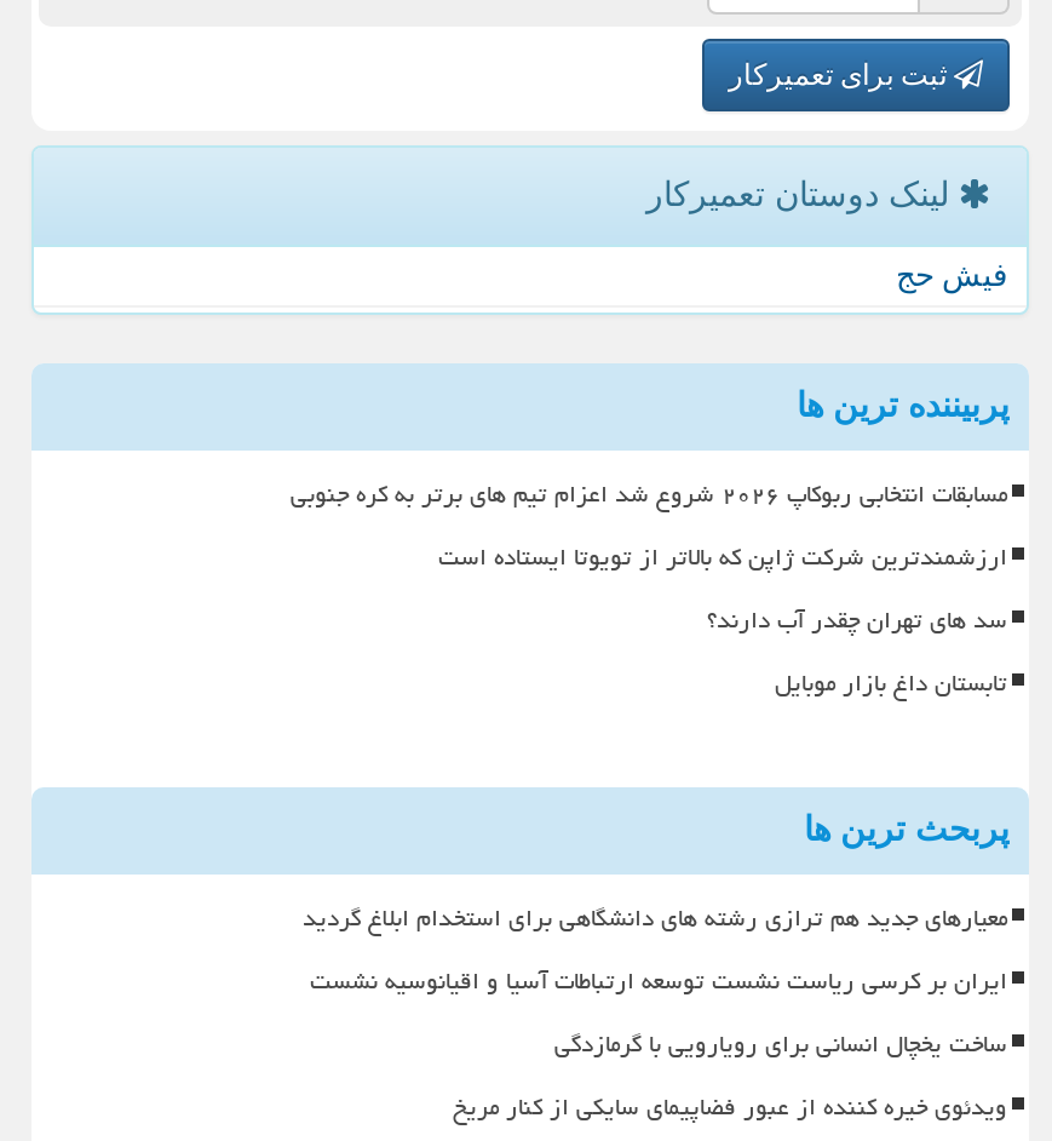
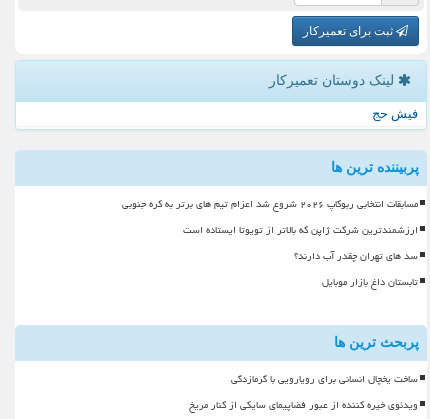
- معیارهای جدید هم ترازی رشته های دانشگاهی برای استخدام ابلاغ گردید
- ایران بر کرسی ریاست نشست توسعه ارتباطات آسیا و اقیانوسیه نشست
